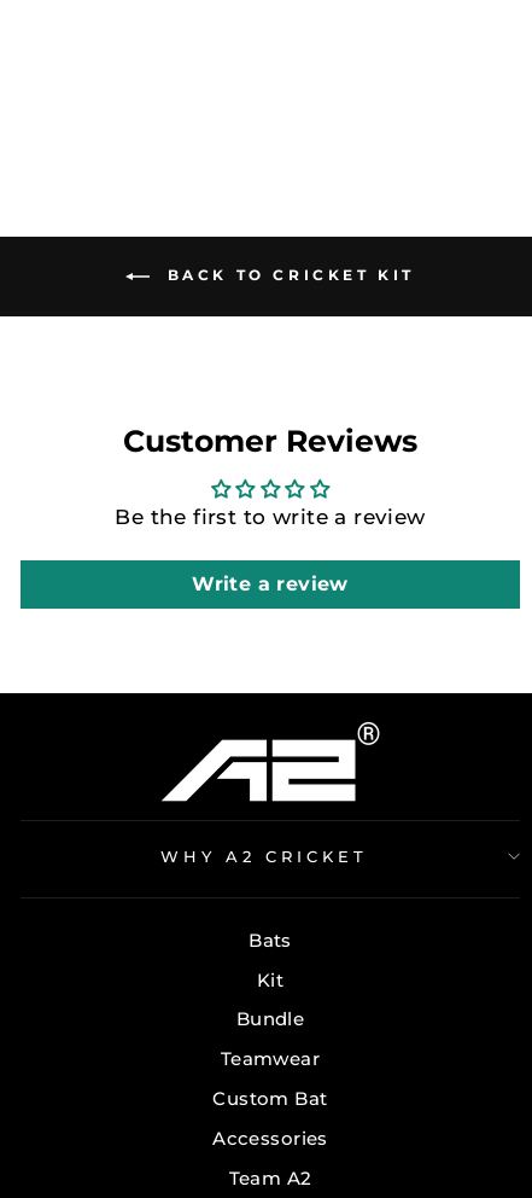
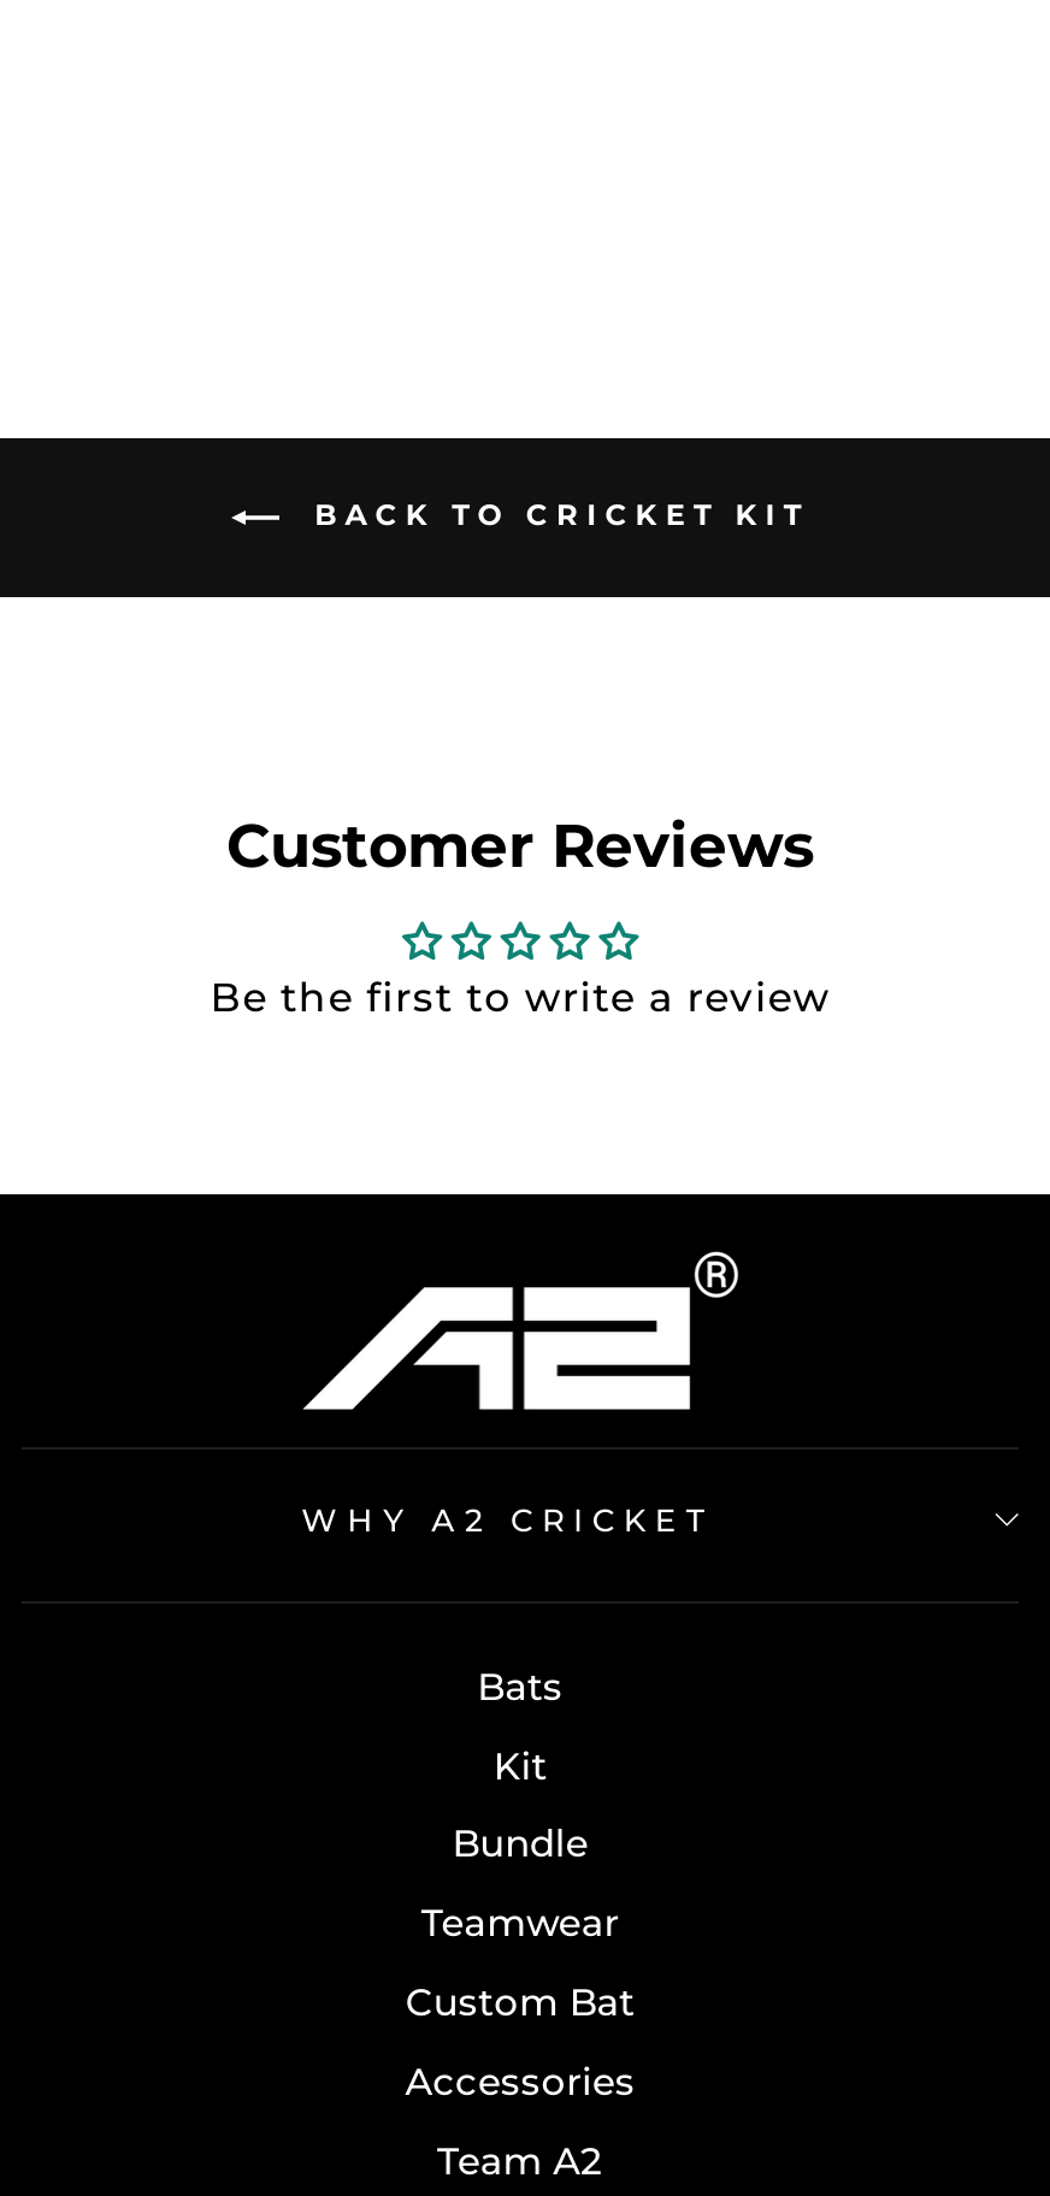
- Write a review
